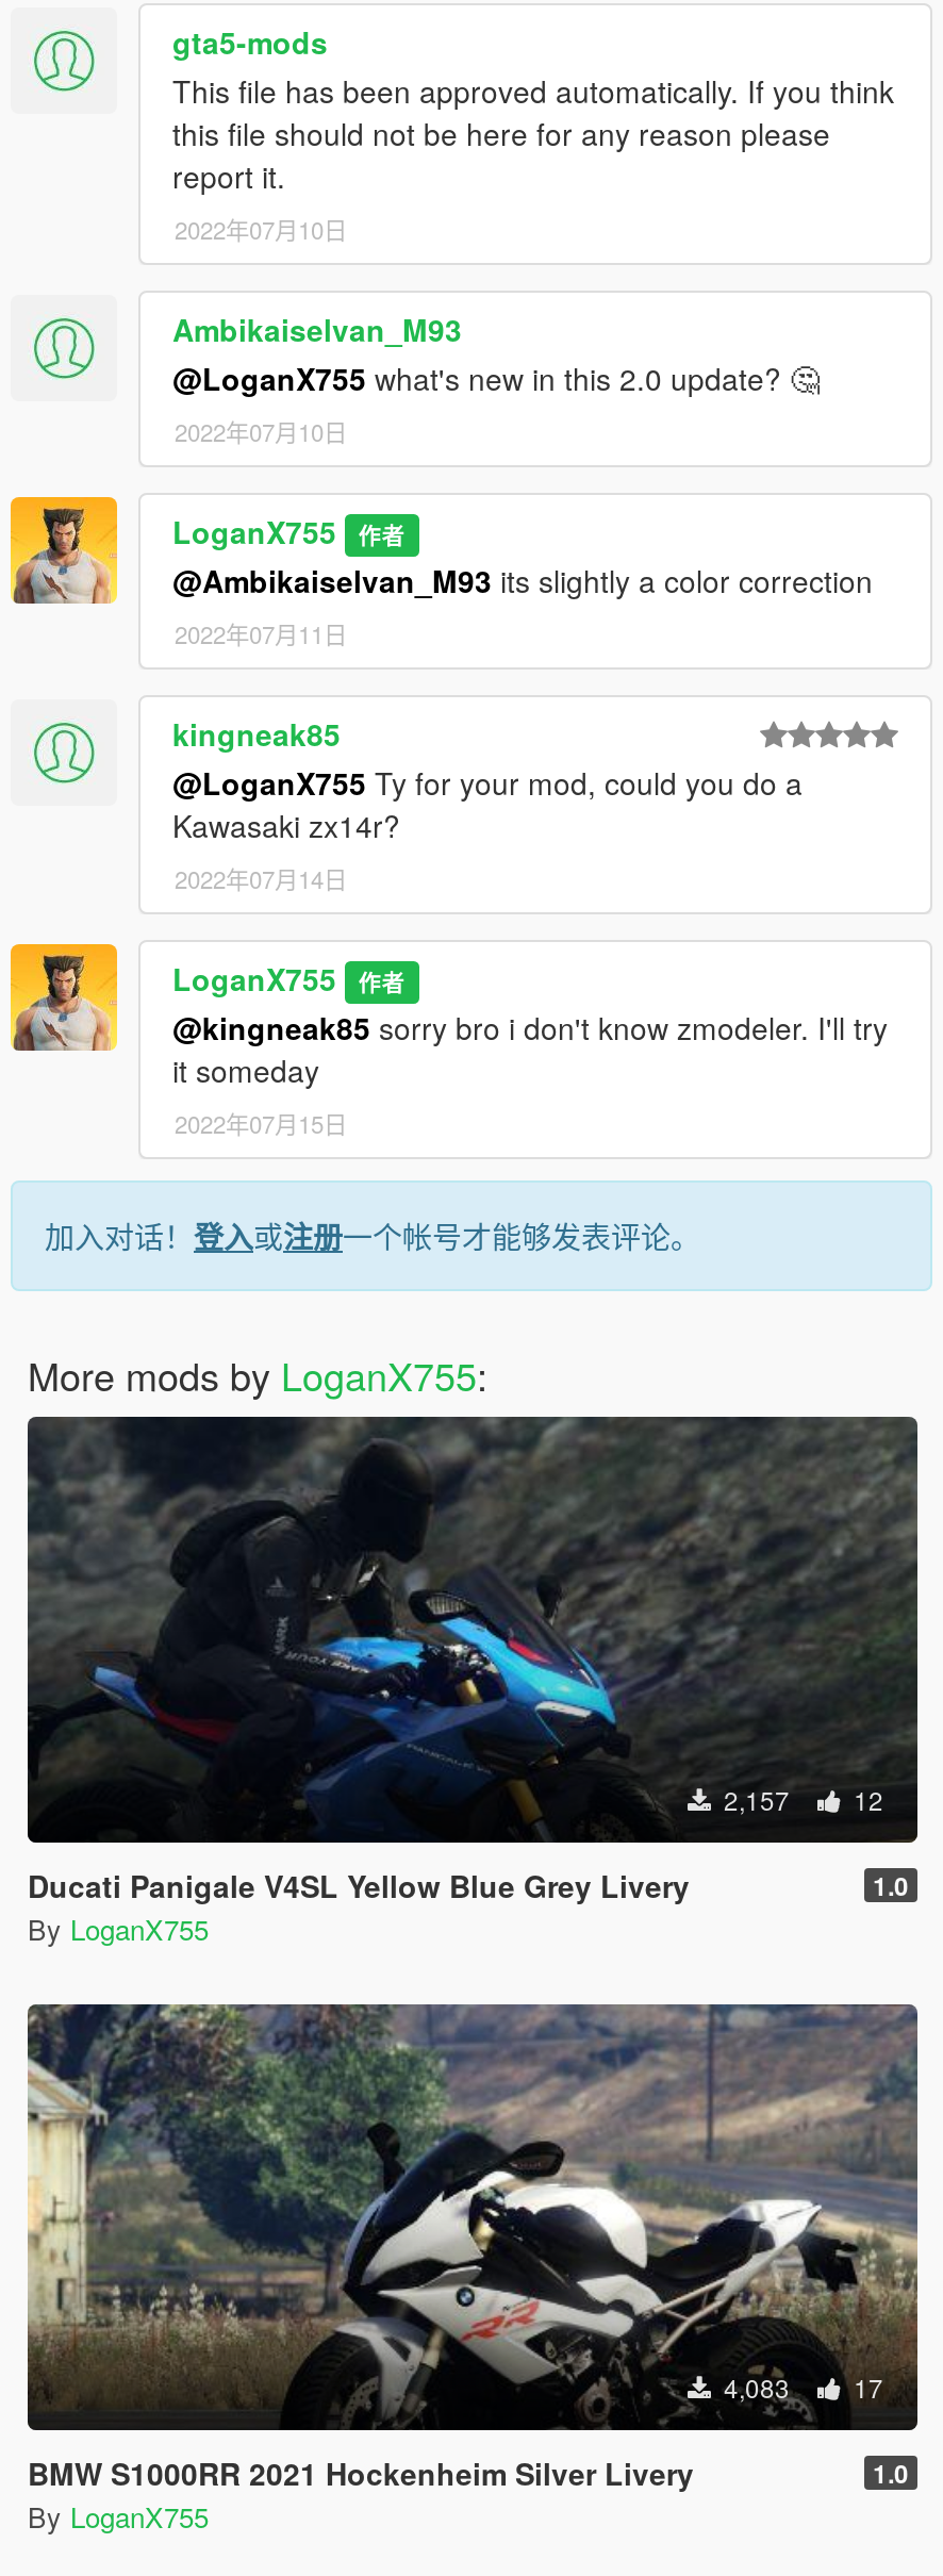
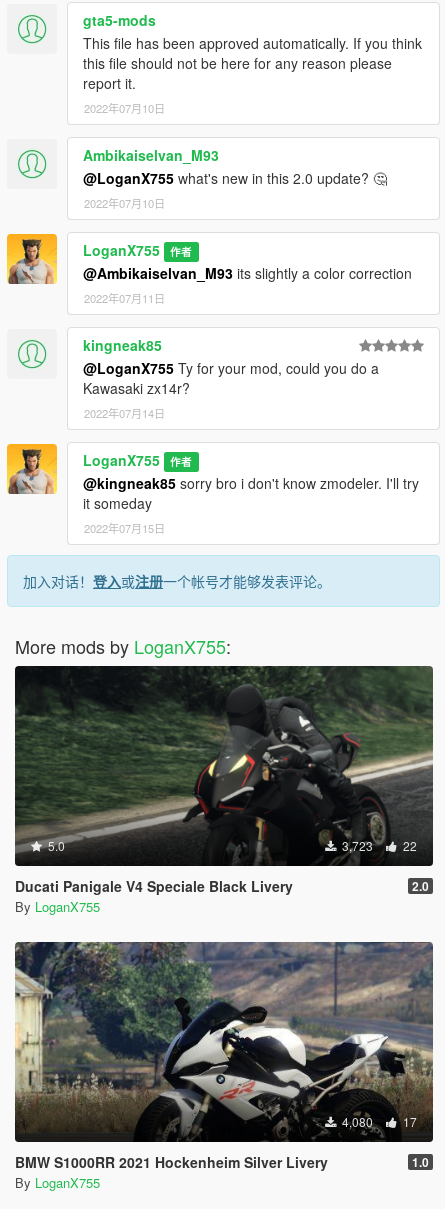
- [image]
- 2,157
- 12
+ [image]
+ 5.0
+ 3,723
+ 22

- Ducati Panigale V4SL Yellow Blue Grey Livery
- 1.0
+ Ducati Panigale V4 Speciale Black Livery
+ 2.0

- 4,083 17
+ 4,080 17
